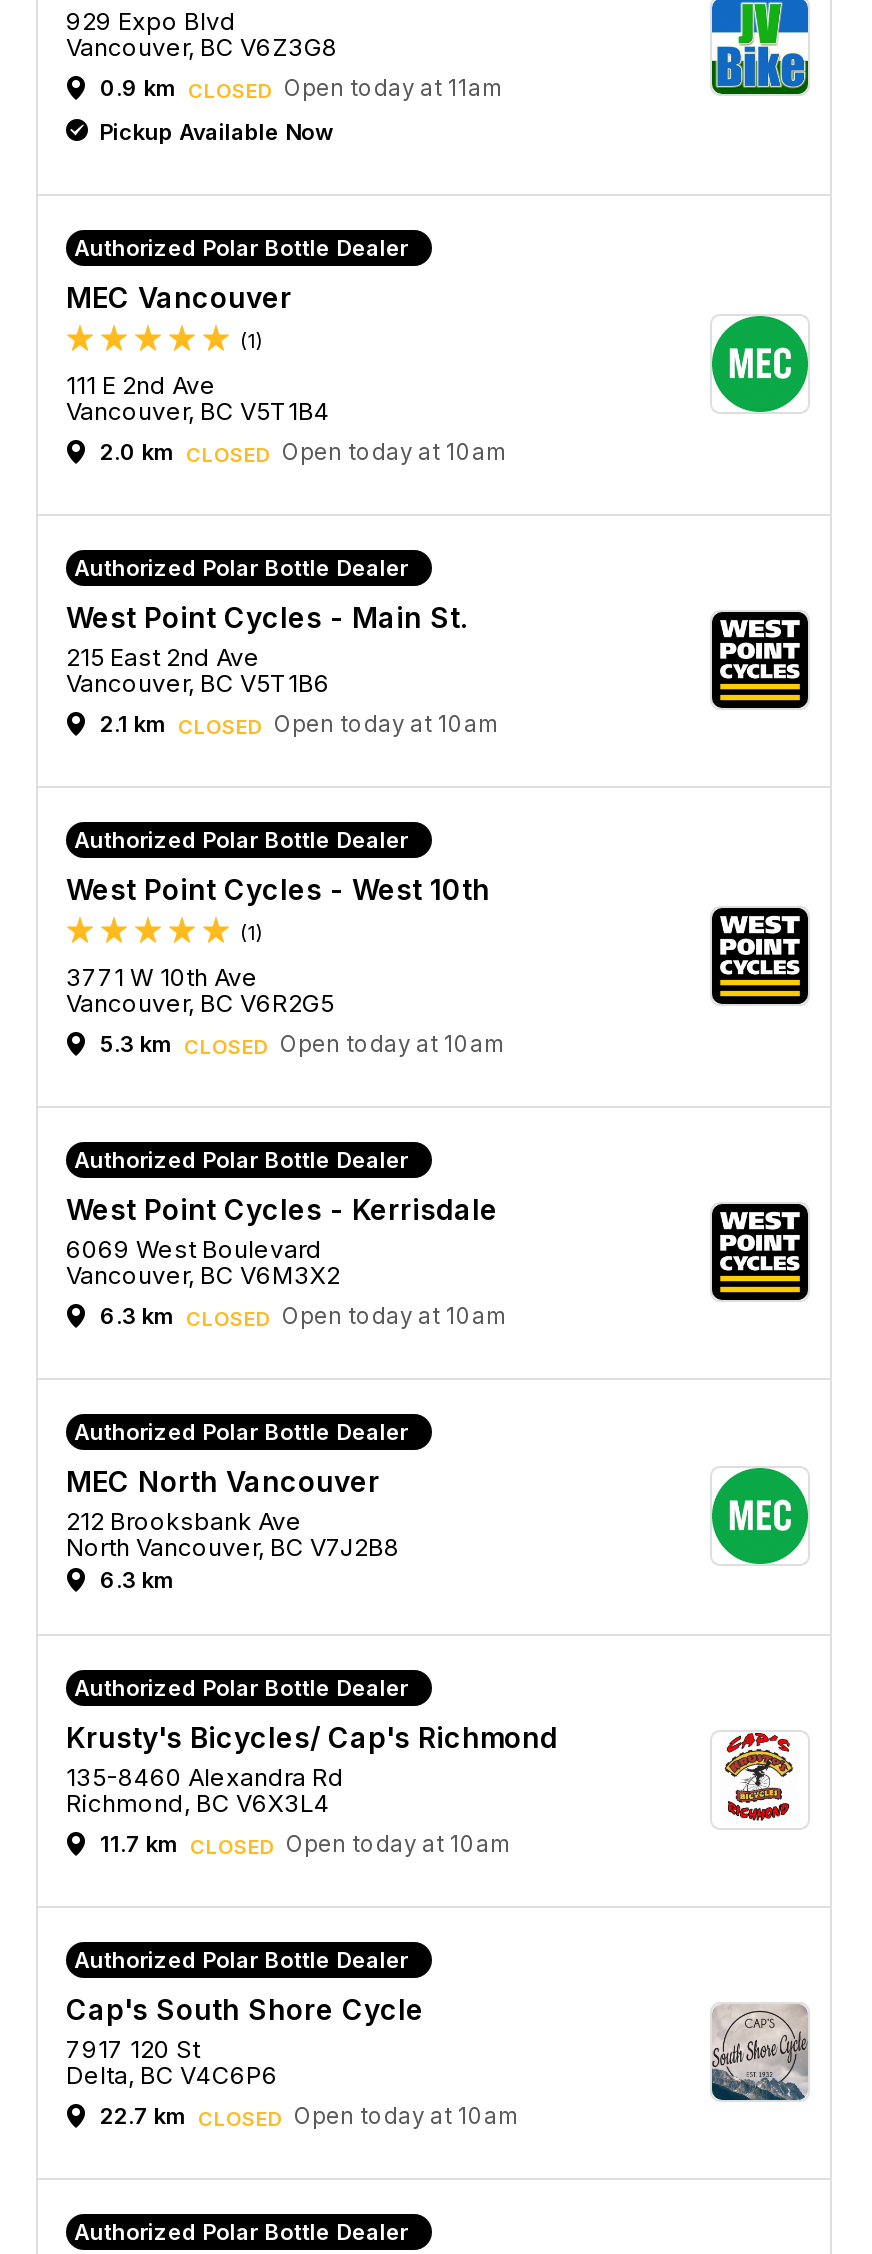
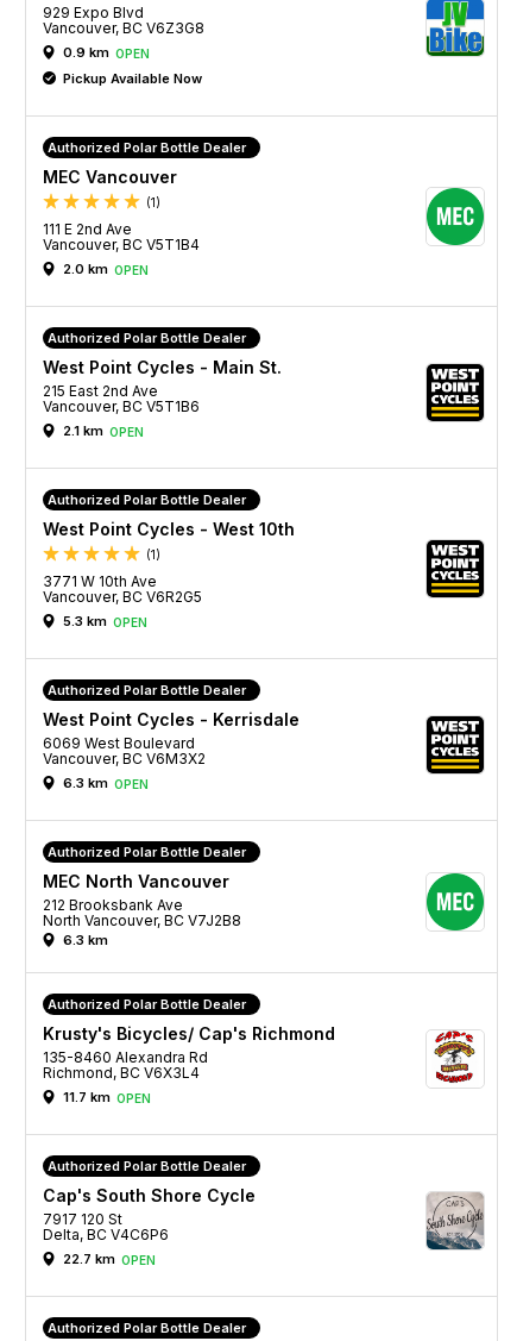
- 0.9 km CLOSED Open today at 11am
+ 0.9 km OPEN

- 2.0 km CLOSED Open today at 10am
+ 2.0 km OPEN

- 2.1 km CLOSED Open today at 10am
+ 2.1 km OPEN

- 5.3 km CLOSED Open today at 10am
+ 5.3 km OPEN

- 6.3 km CLOSED Open today at 10am
+ 6.3 km OPEN

- 11.7 km CLOSED Open today at 10am
+ 11.7 km OPEN

- 22.7 km CLOSED Open today at 10am
+ 22.7 km OPEN
